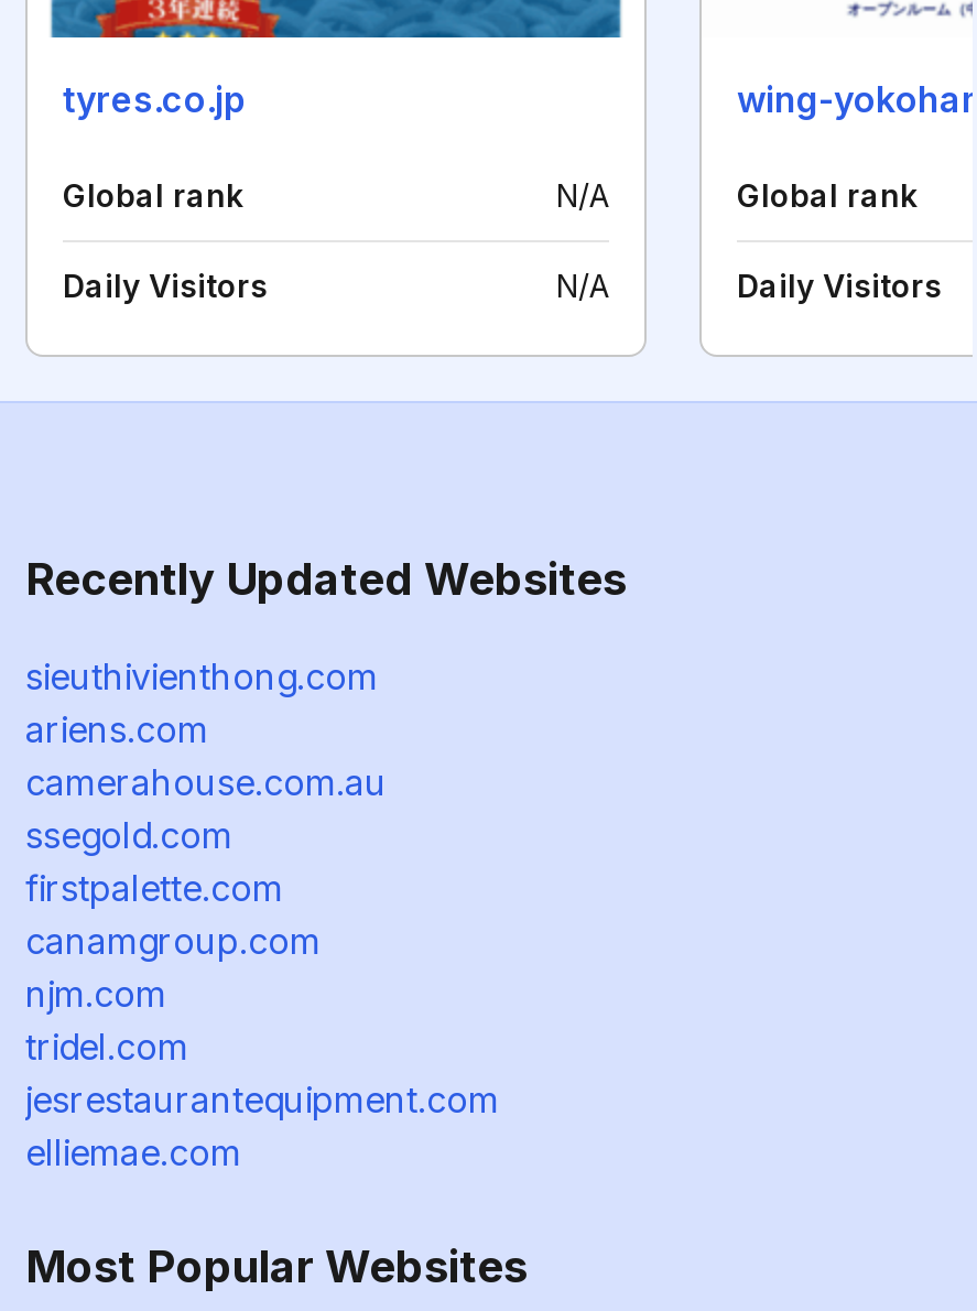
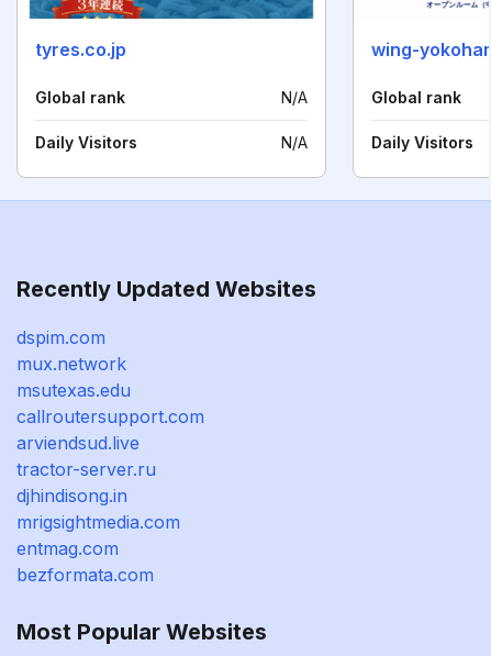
- sieuthivienthong.com
- ariens.com
- camerahouse.com.au
- ssegold.com
- firstpalette.com
- canamgroup.com
- njm.com
- tridel.com
- jesrestaurantequipment.com
- elliemae.com
+ dspim.com
+ mux.network
+ msutexas.edu
+ callroutersupport.com
+ arviendsud.live
+ tractor-server.ru
+ djhindisong.in
+ mrigsightmedia.com
+ entmag.com
+ bezformata.com
